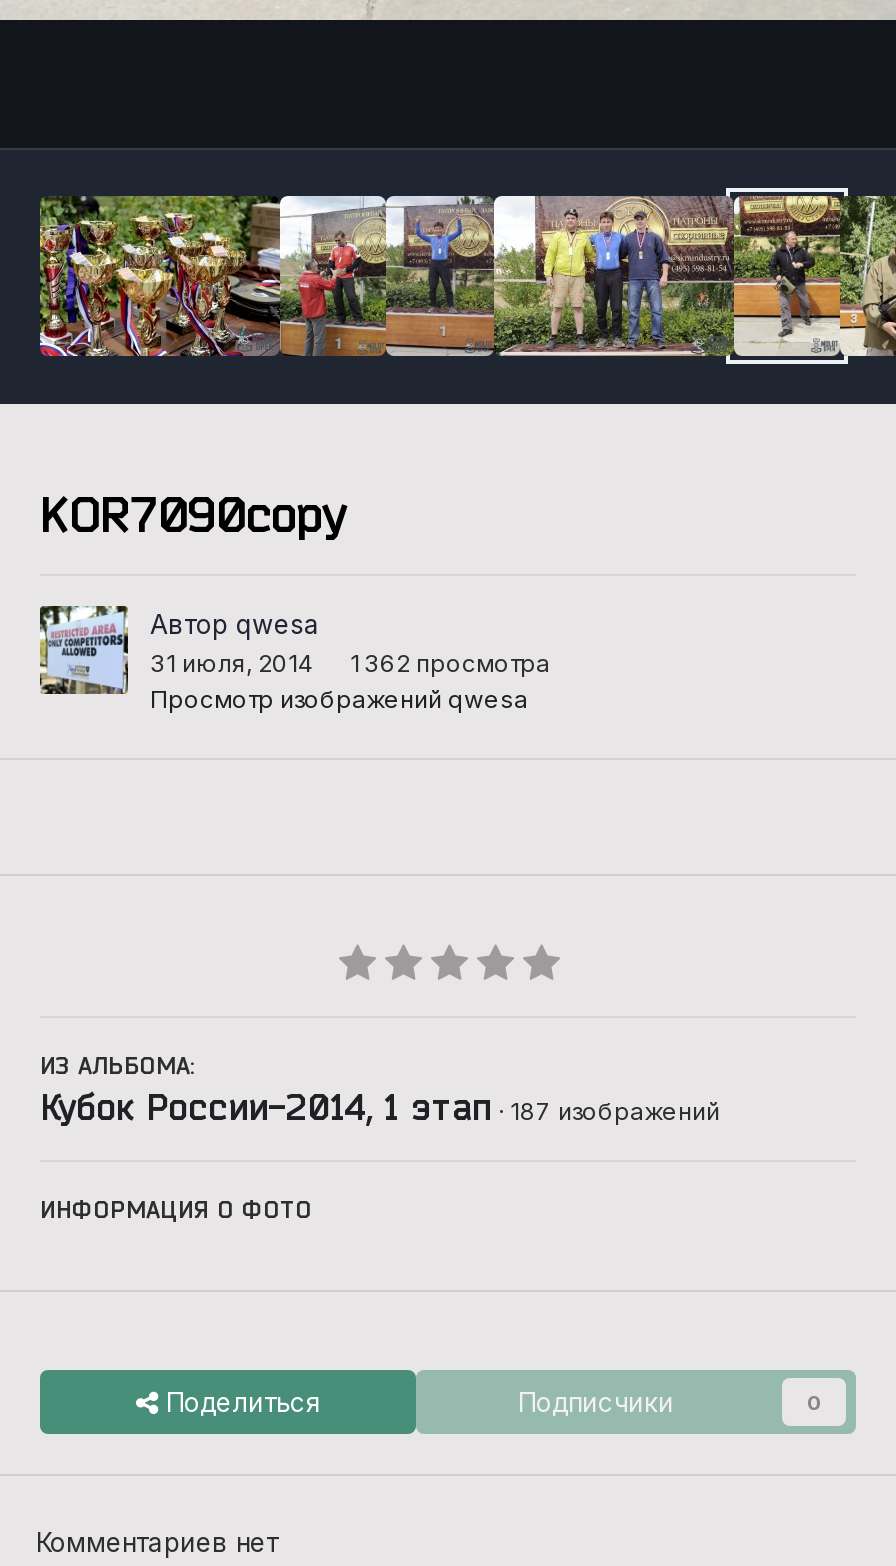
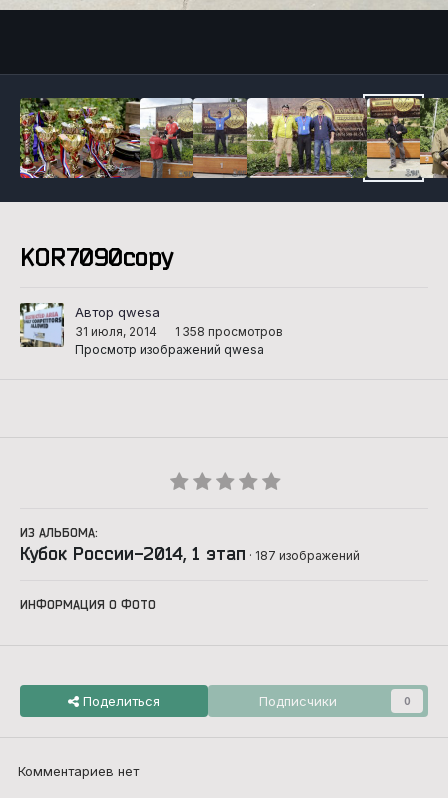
- 31 июля, 2014 1 362 просмотра
+ 31 июля, 2014 1 358 просмотров
